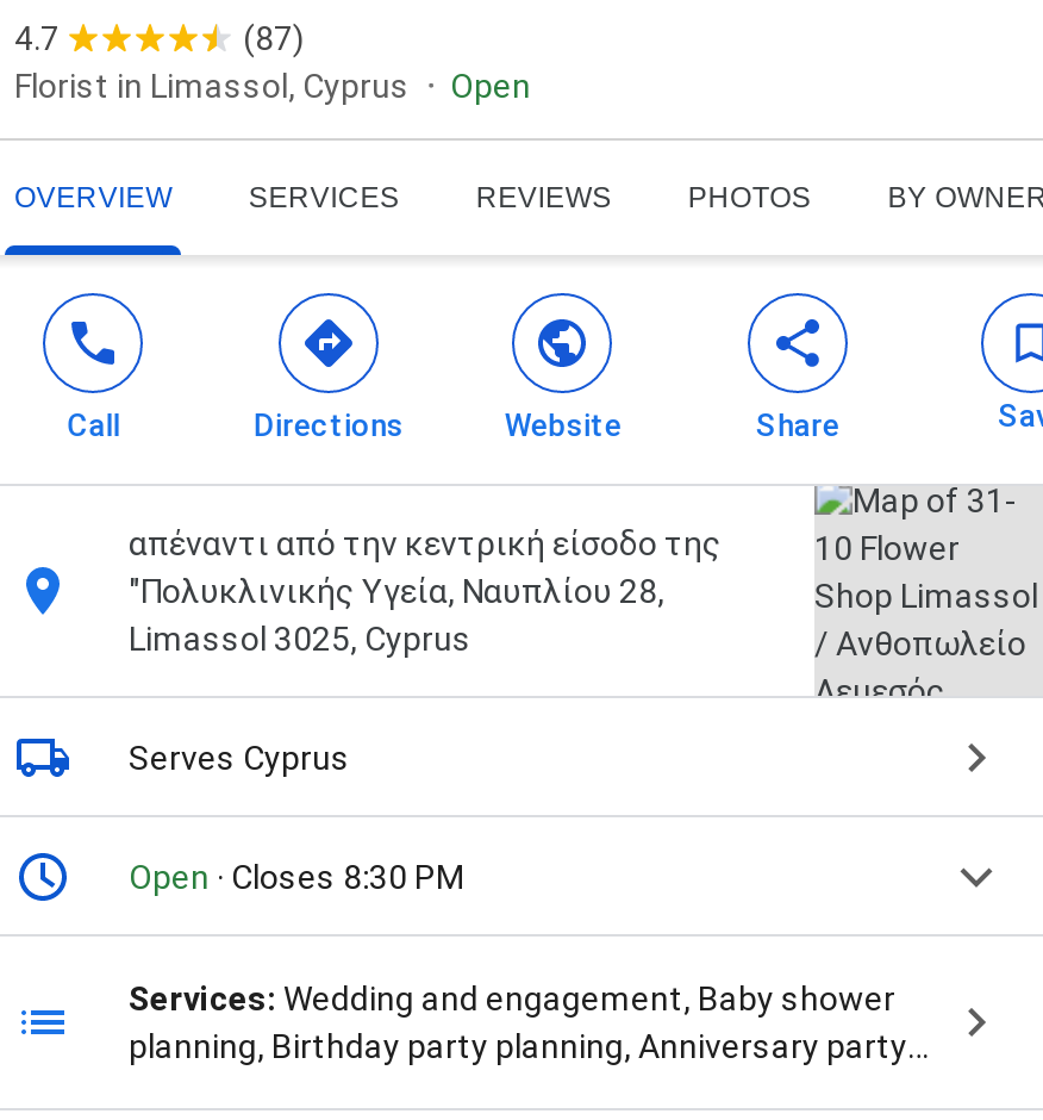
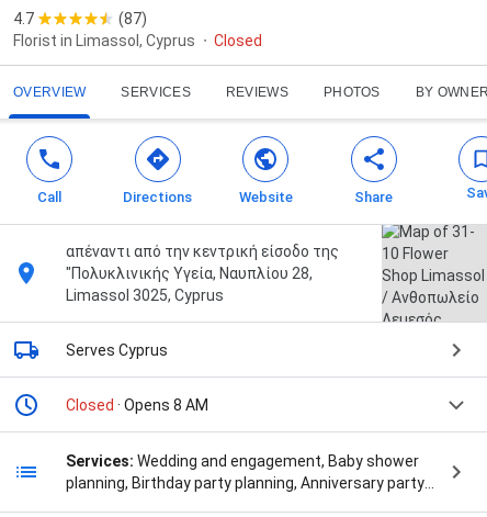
- Open
+ Closed

- Open · Closes 8:30 PM
+ Closed · Opens 8 AM
